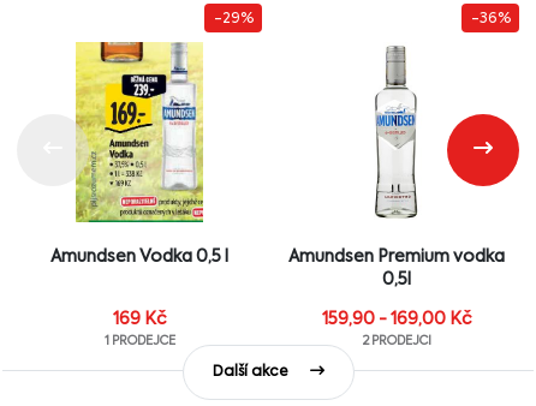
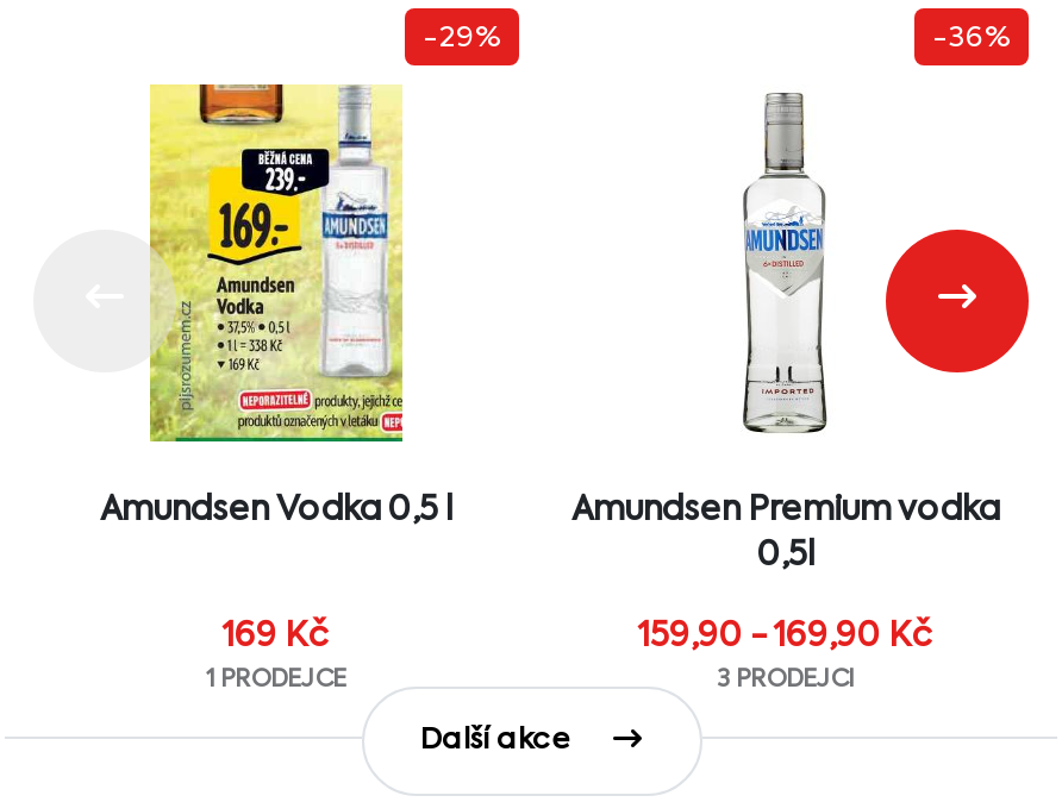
- 159,90 - 169,00 Kč
+ 159,90 - 169,90 Kč

- 2 PRODEJCI
+ 3 PRODEJCI
